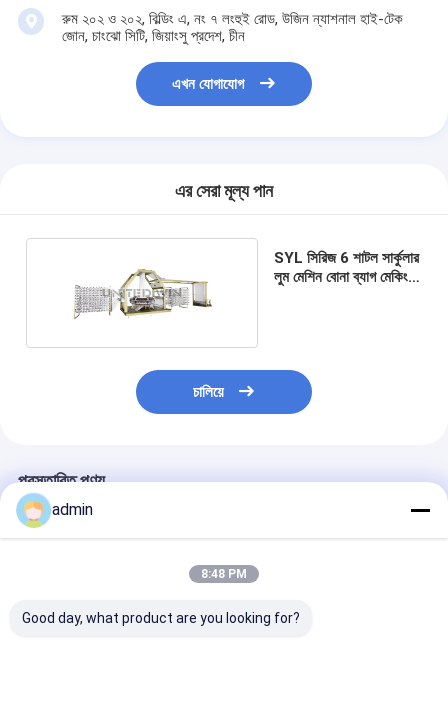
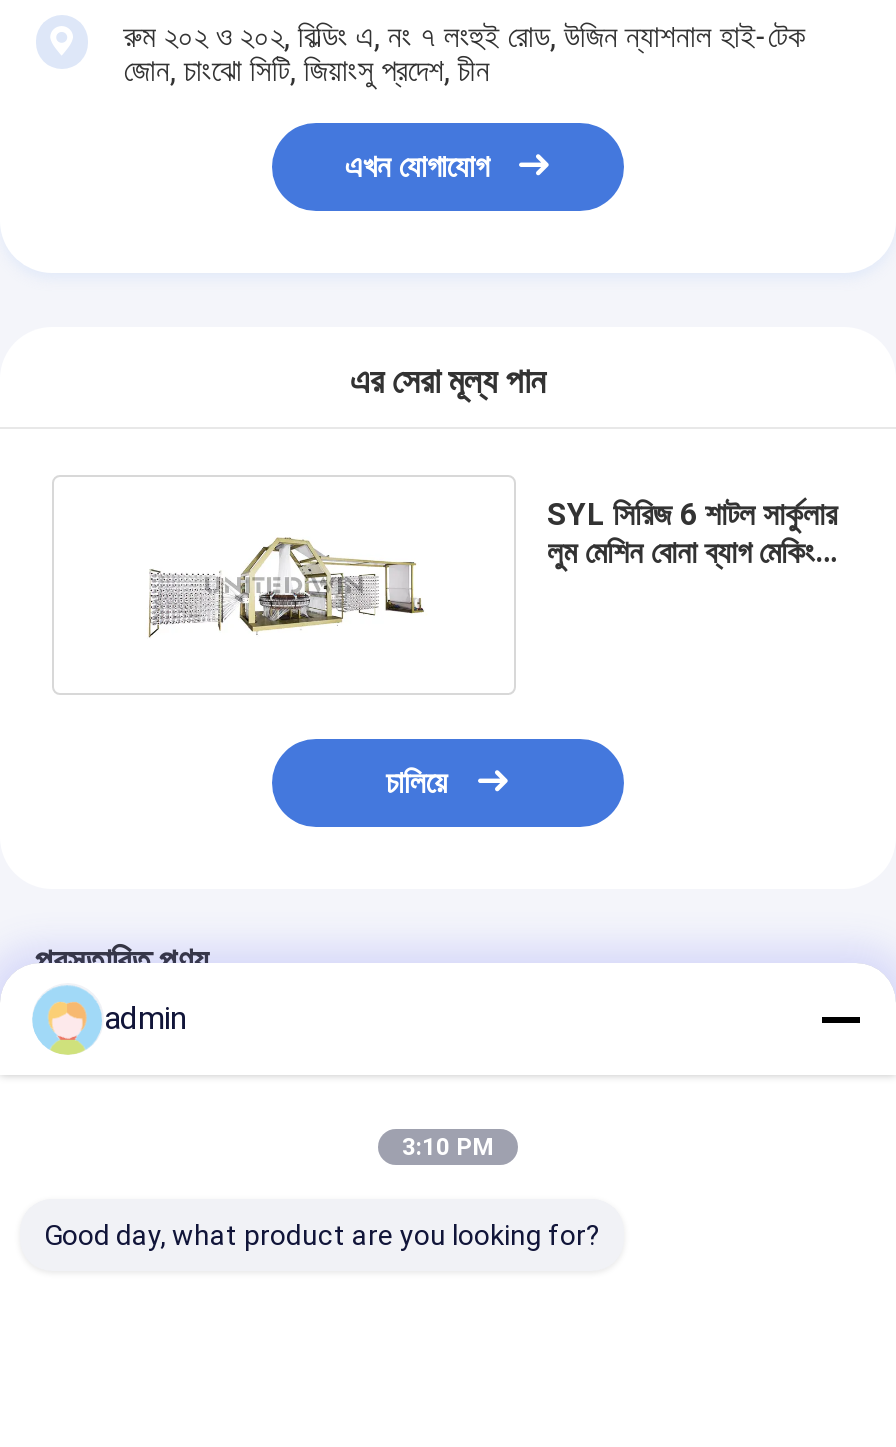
- 8:48 PM
+ 3:10 PM
